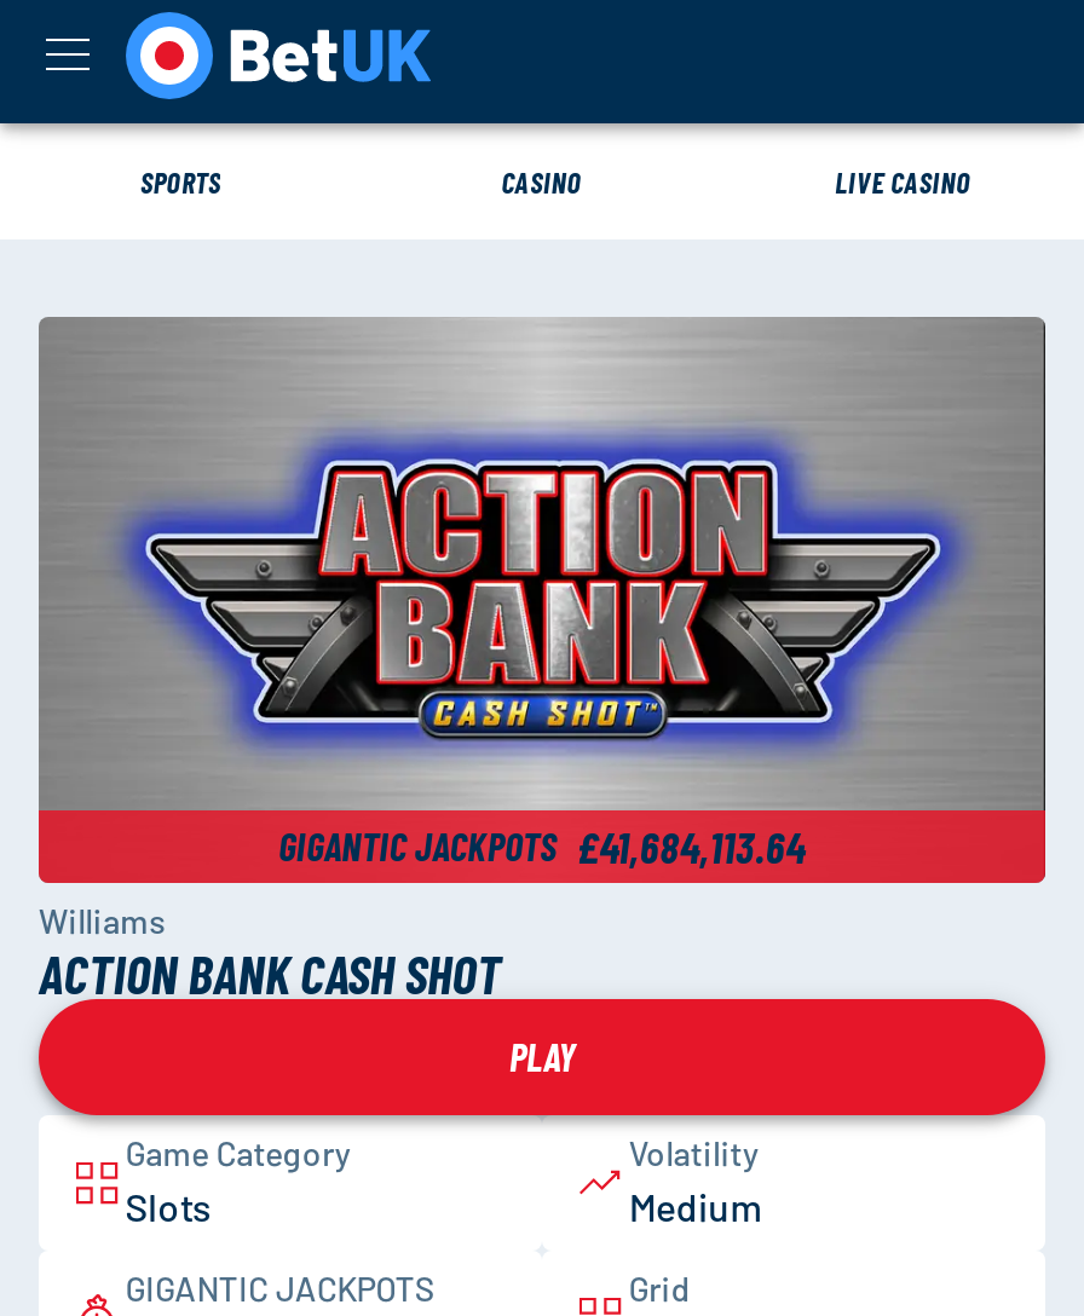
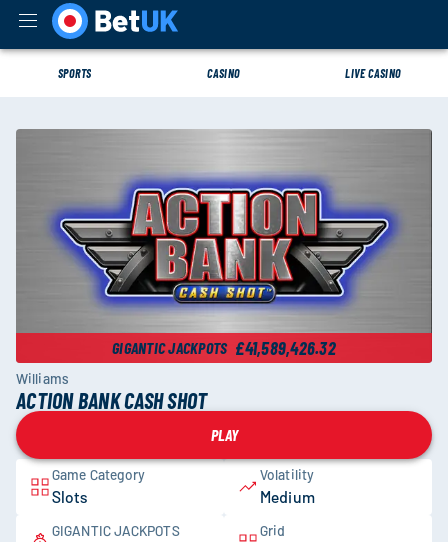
- GIGANTIC JACKPOTS £41,684,113.64
+ GIGANTIC JACKPOTS £41,589,426.32
